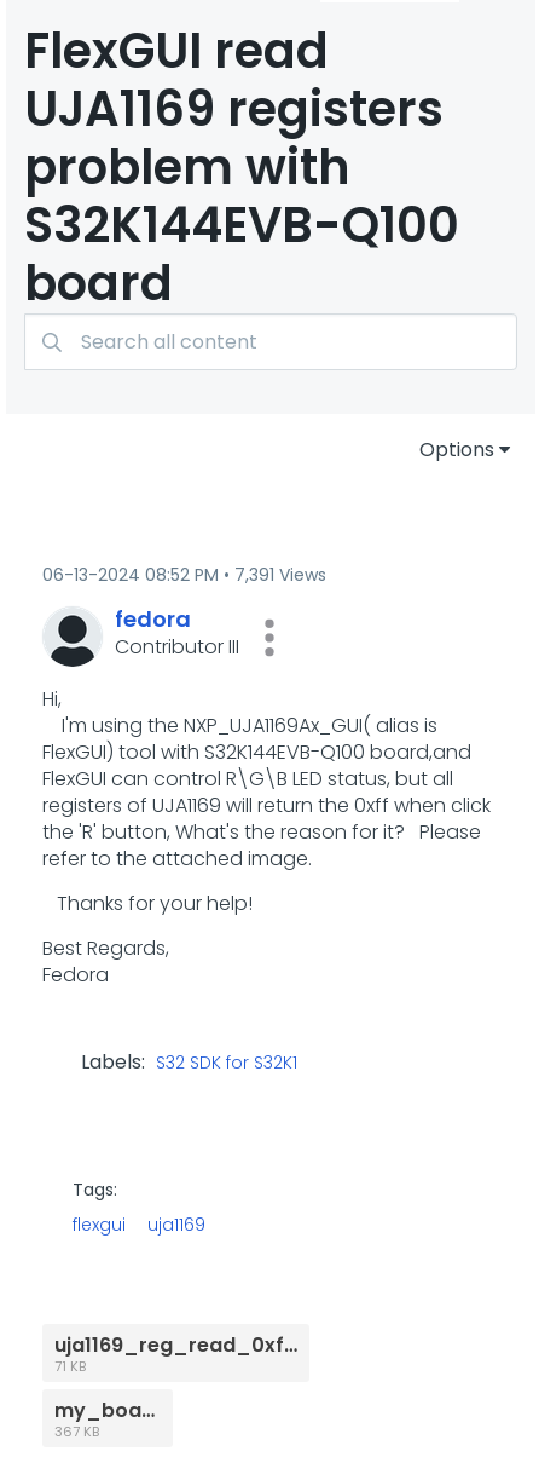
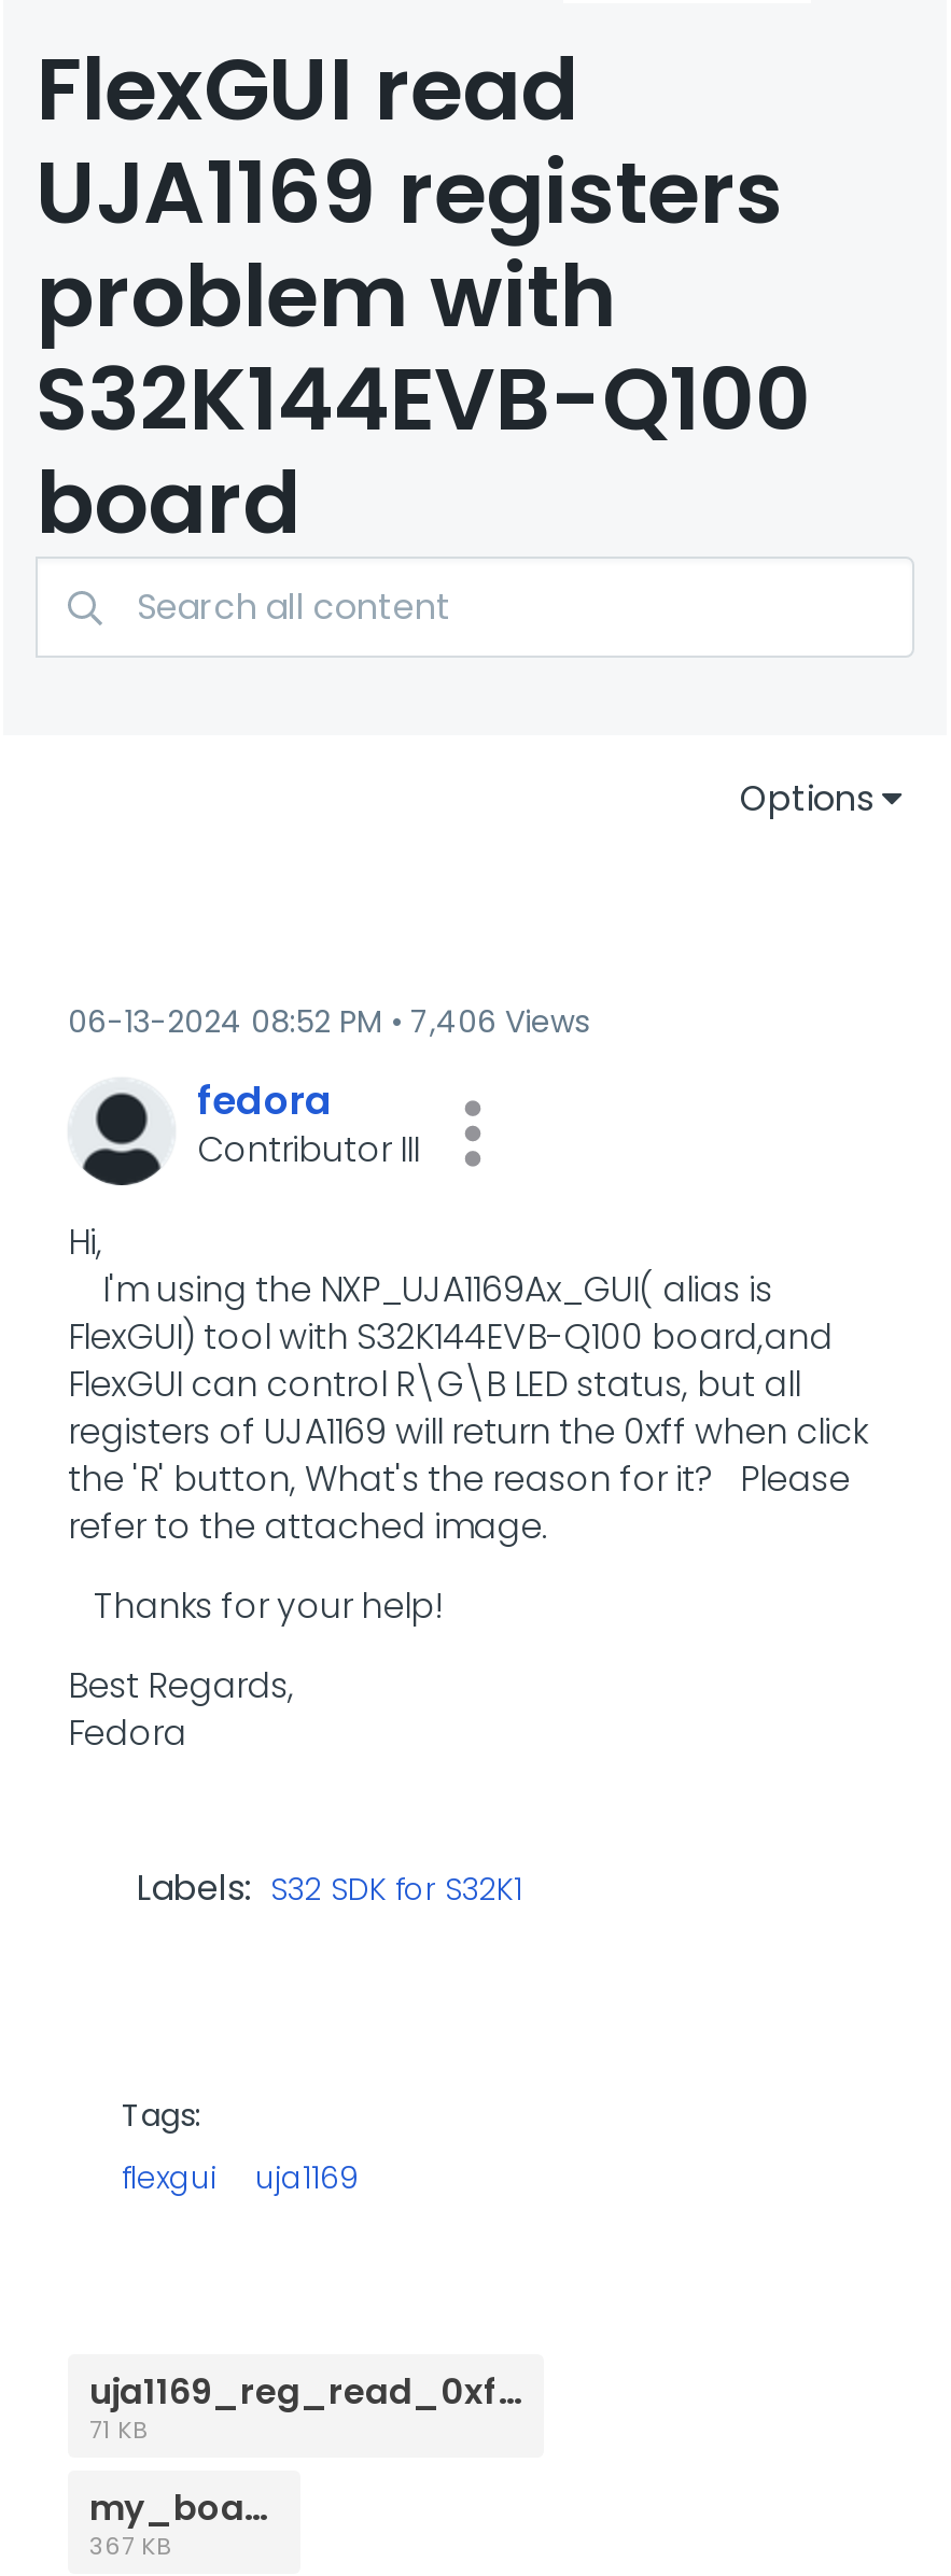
- 06-13-2024 08:52 PM 7,391 Views
+ 06-13-2024 08:52 PM 7,406 Views
